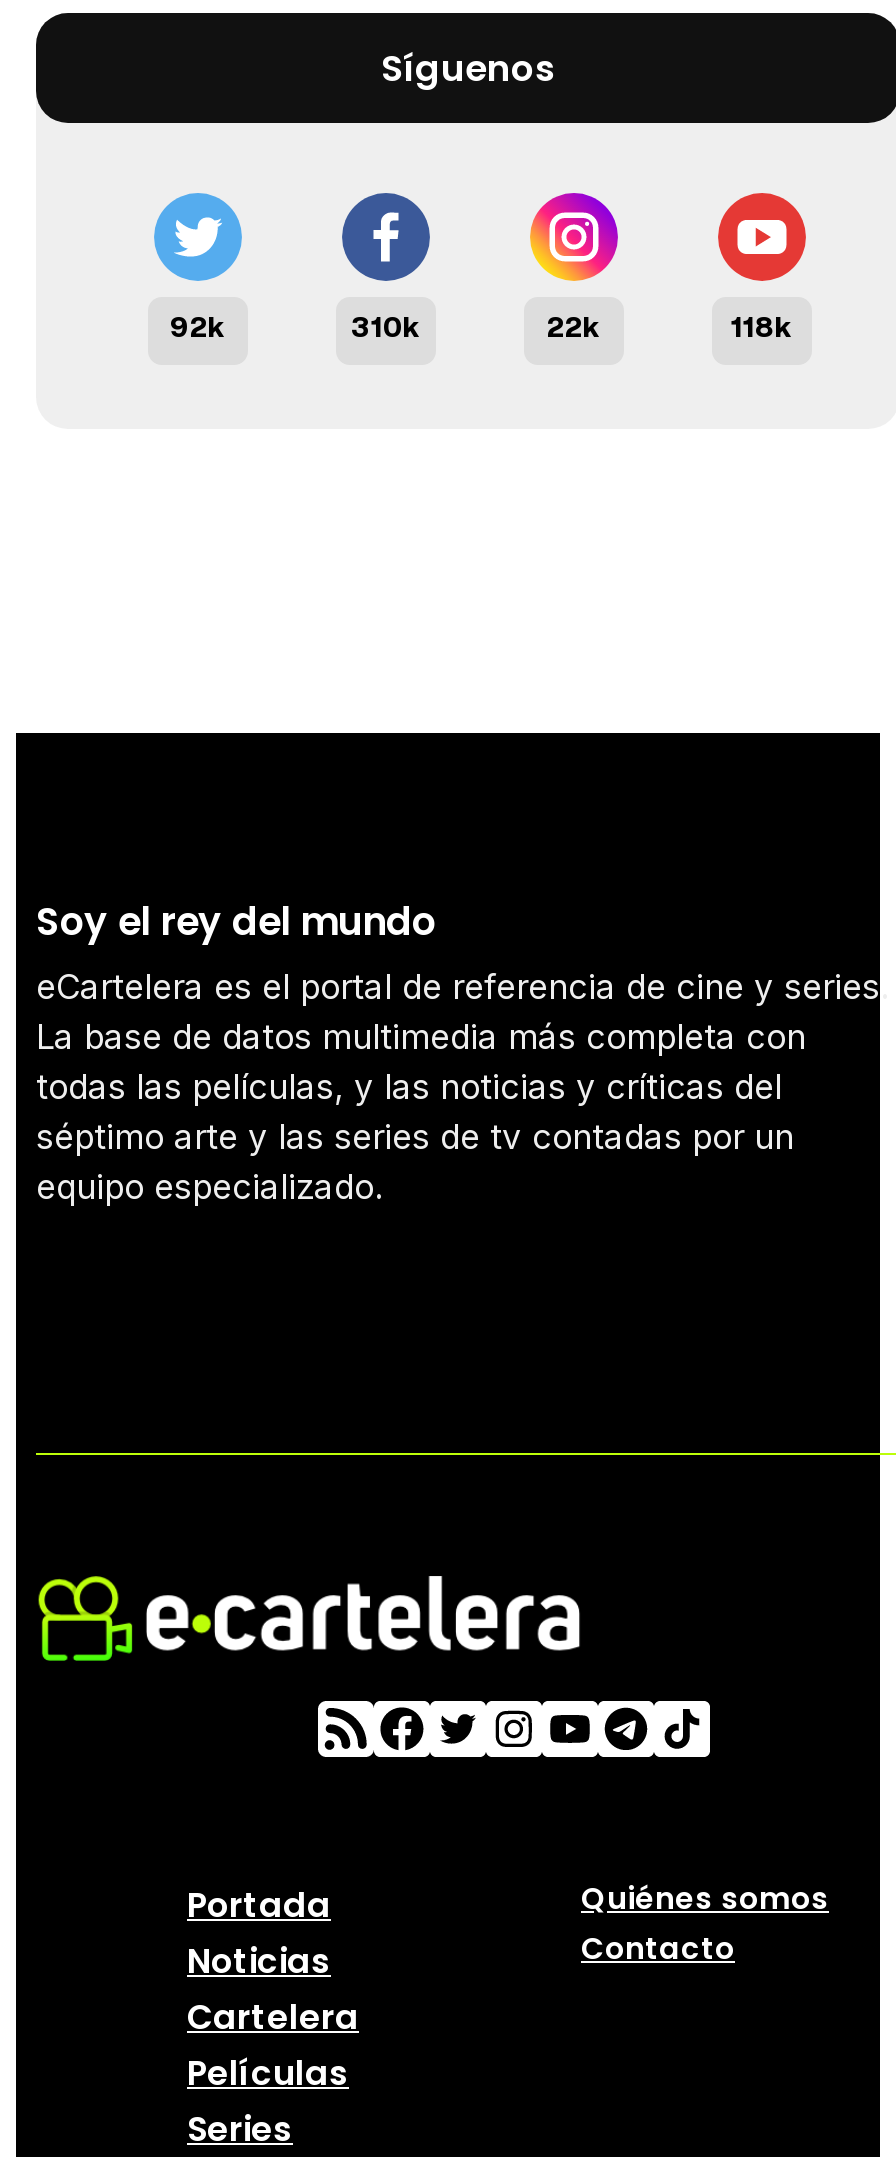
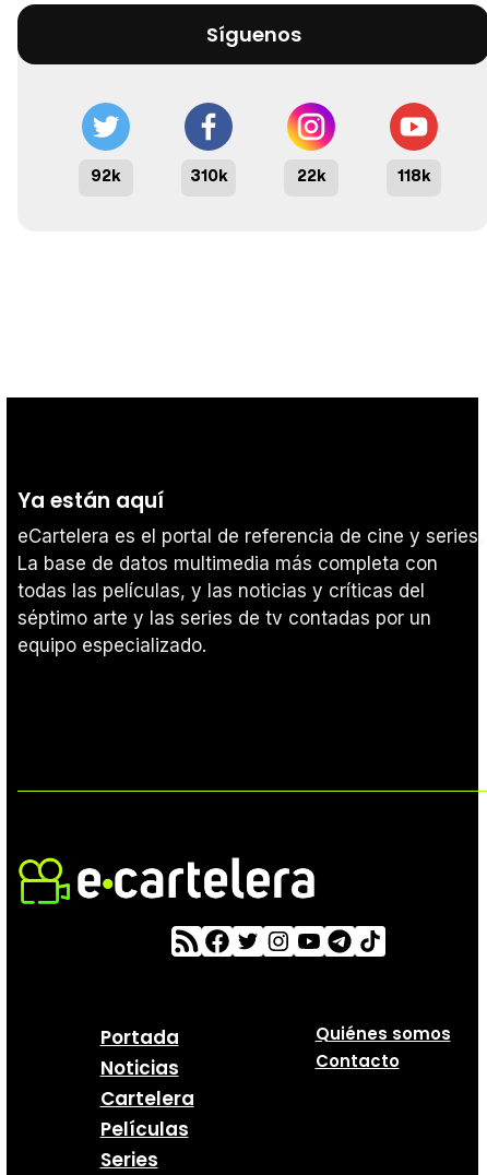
- Soy el rey del mundo
+ Ya están aquí
